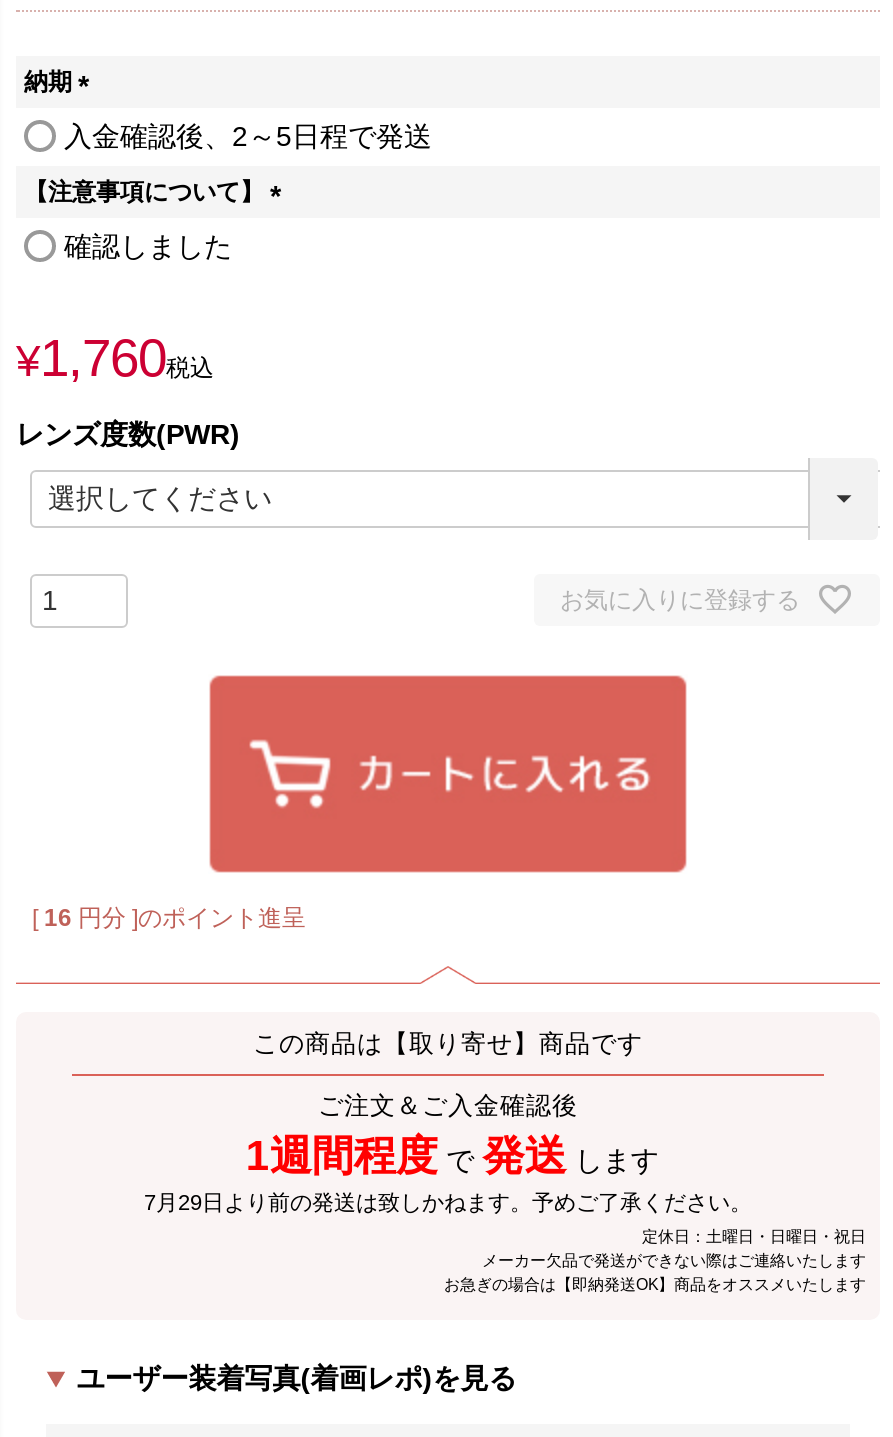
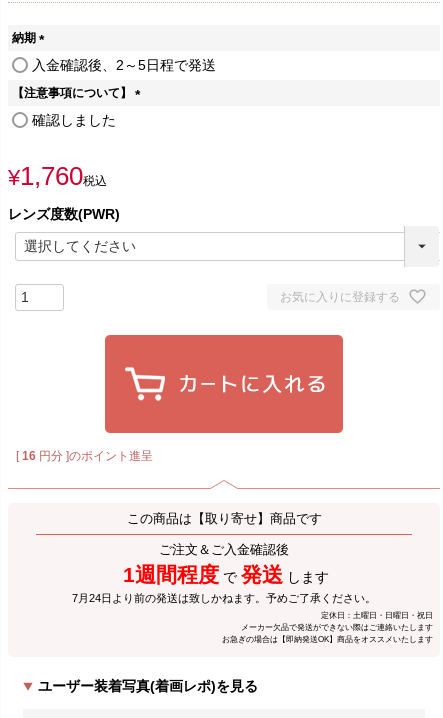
- 7月29日より前の発送は致しかねます。予めご了承ください。
+ 7月24日より前の発送は致しかねます。予めご了承ください。
